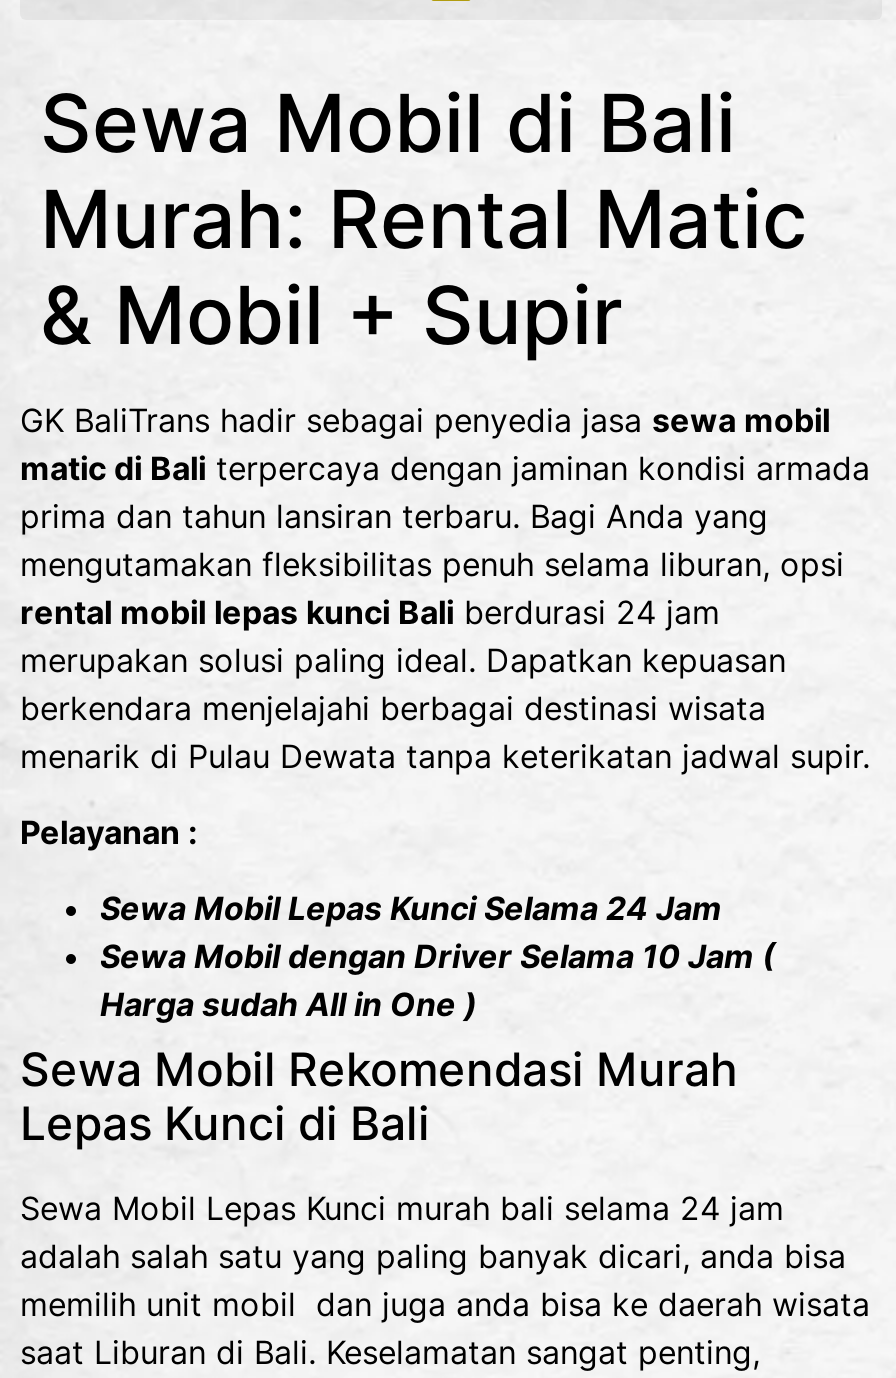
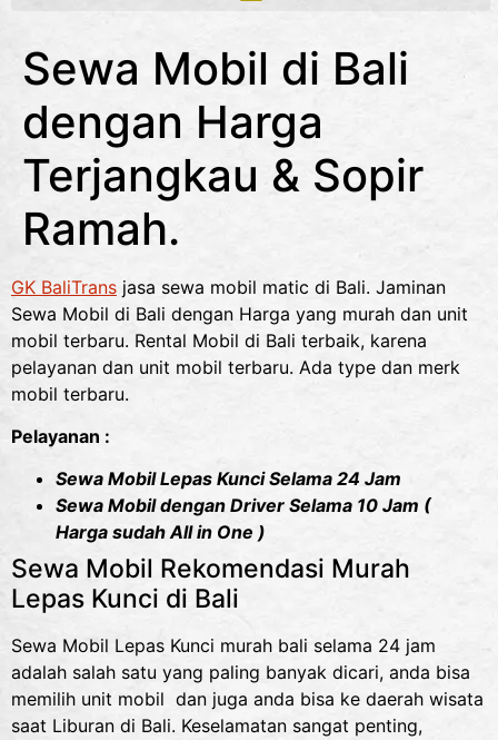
- Murah: Rental Matic
- & Mobil + Supir
- GK BaliTrans hadir sebagai penyedia jasa sewa mobil
- matic di Bali terpercaya dengan jaminan kondisi armada
- prima dan tahun lansiran terbaru. Bagi Anda yang
- mengutamakan fleksibilitas penuh selama liburan, opsi
- rental mobil lepas kunci Bali berdurasi 24 jam
- merupakan solusi paling ideal. Dapatkan kepuasan
- berkendara menjelajahi berbagai destinasi wisata
- menarik di Pulau Dewata tanpa keterikatan jadwal supir.
+ dengan Harga
+ Terjangkau & Sopir
+ Ramah.
+ GK BaliTrans jasa sewa mobil matic di Bali. Jaminan
+ Sewa Mobil di Bali dengan Harga yang murah dan unit
+ mobil terbaru. Rental Mobil di Bali terbaik, karena
+ pelayanan dan unit mobil terbaru. Ada type dan merk
+ mobil terbaru.
